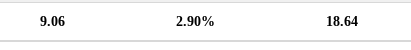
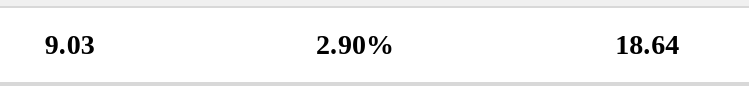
- 9.06
+ 9.03
